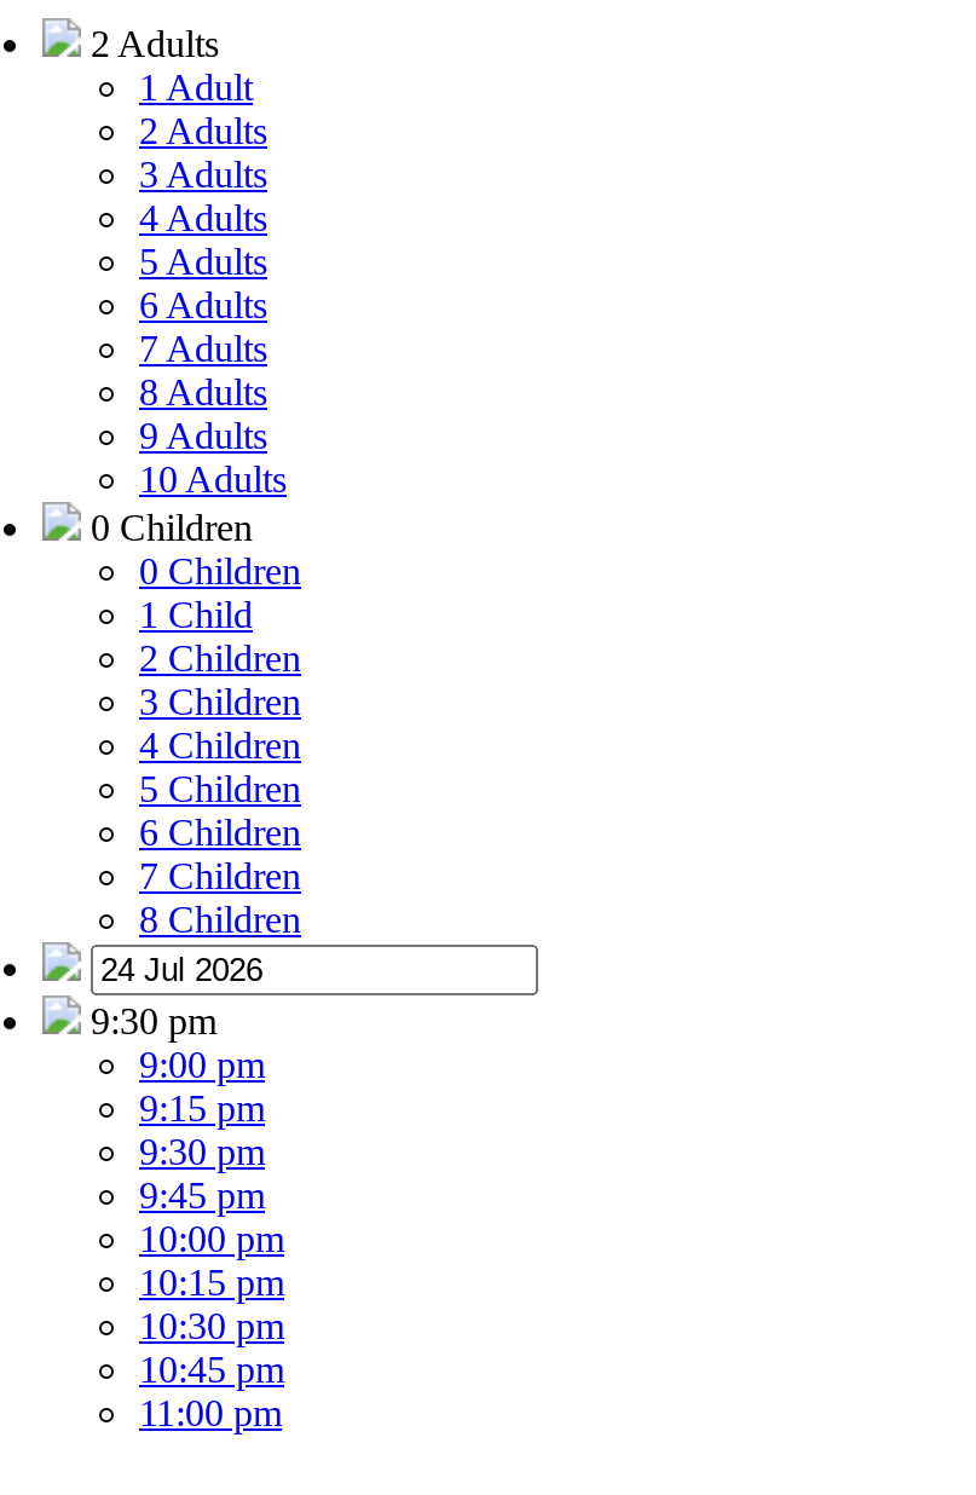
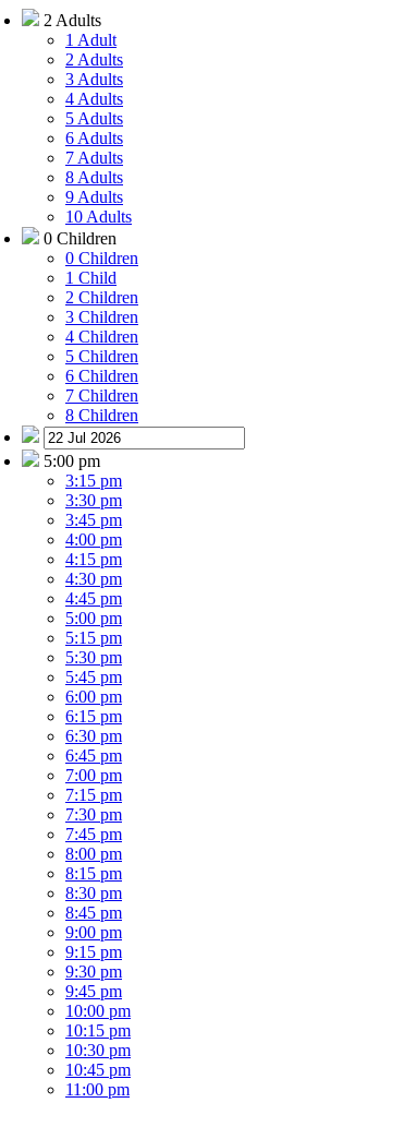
- 9:30 pm
+ 5:00 pm
+ 3:15 pm
+ 3:30 pm
+ 3:45 pm
+ 4:00 pm
+ 4:15 pm
+ 4:30 pm
+ 4:45 pm
+ 5:00 pm
+ 5:15 pm
+ 5:30 pm
+ 5:45 pm
+ 6:00 pm
+ 6:15 pm
+ 6:30 pm
+ 6:45 pm
+ 7:00 pm
+ 7:15 pm
+ 7:30 pm
+ 7:45 pm
+ 8:00 pm
+ 8:15 pm
+ 8:30 pm
+ 8:45 pm
